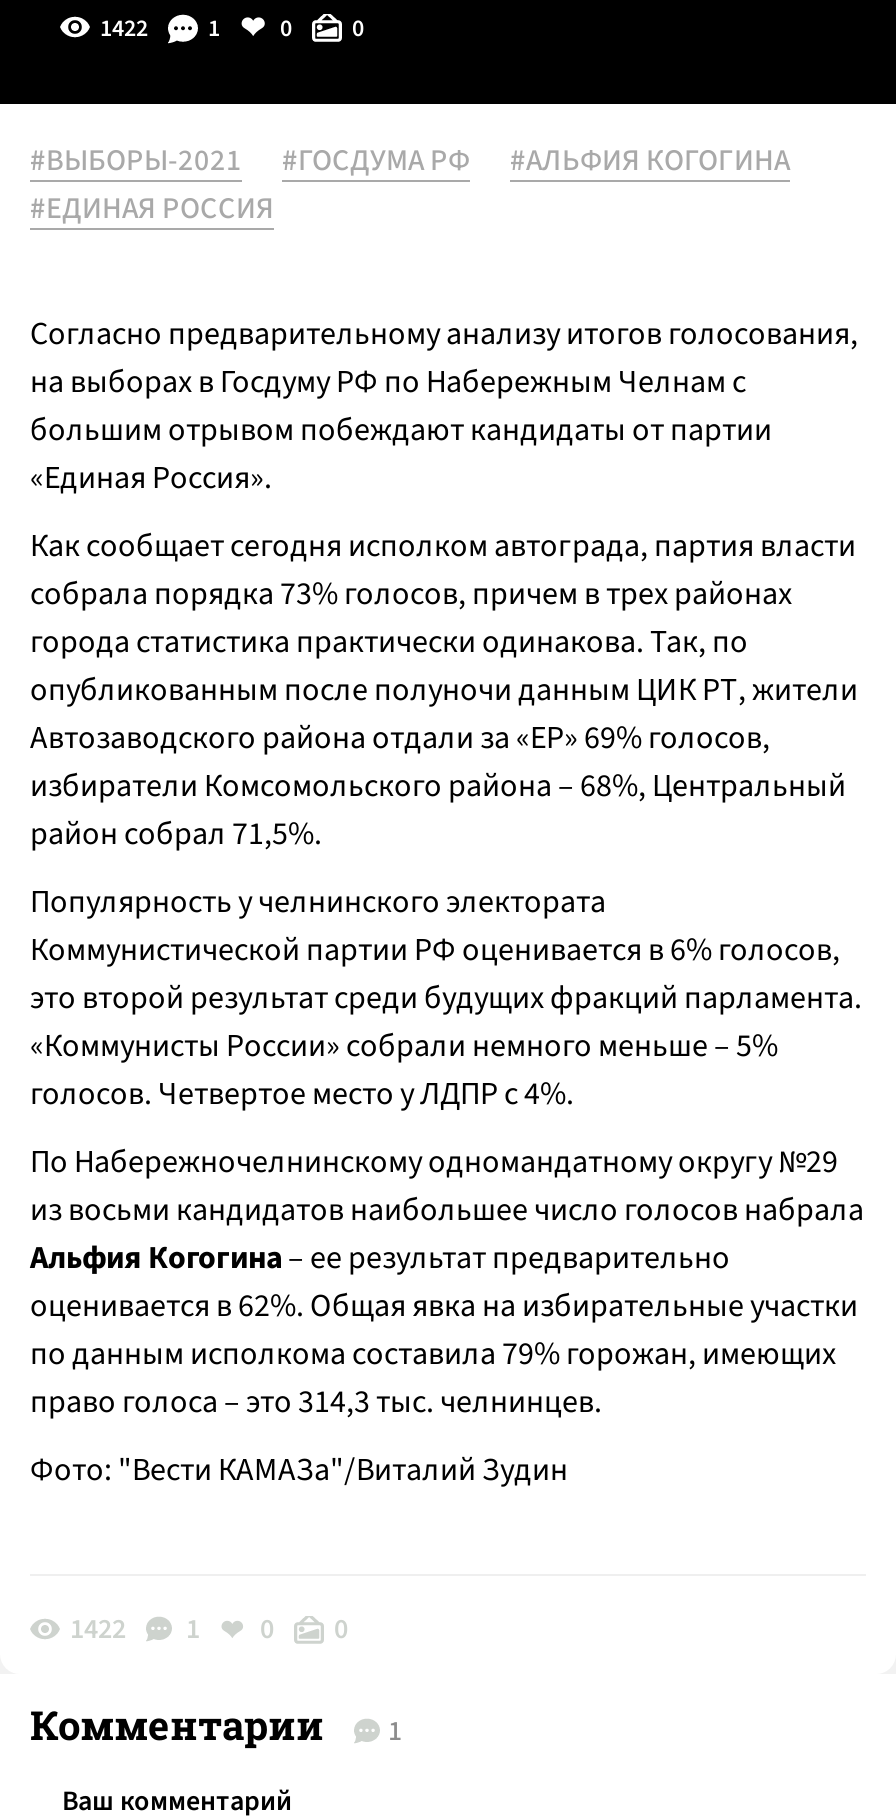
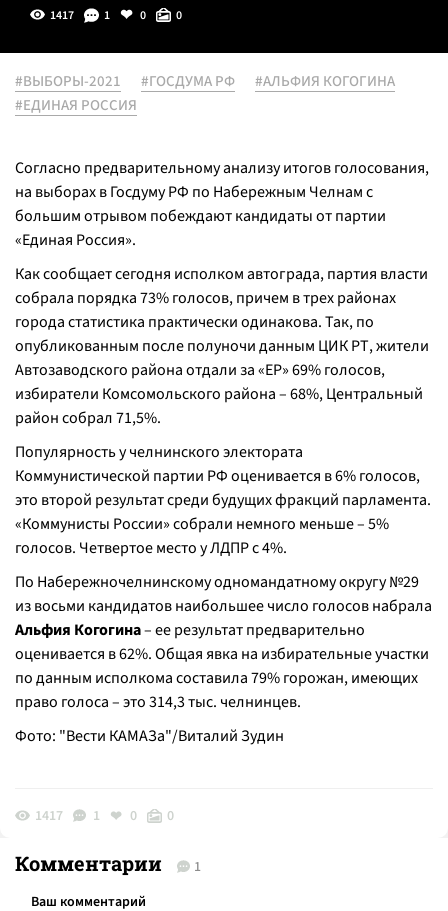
- 1422 1 0 0
+ 1417 1 0 0

- 1422 1 0 0
+ 1417 1 0 0
